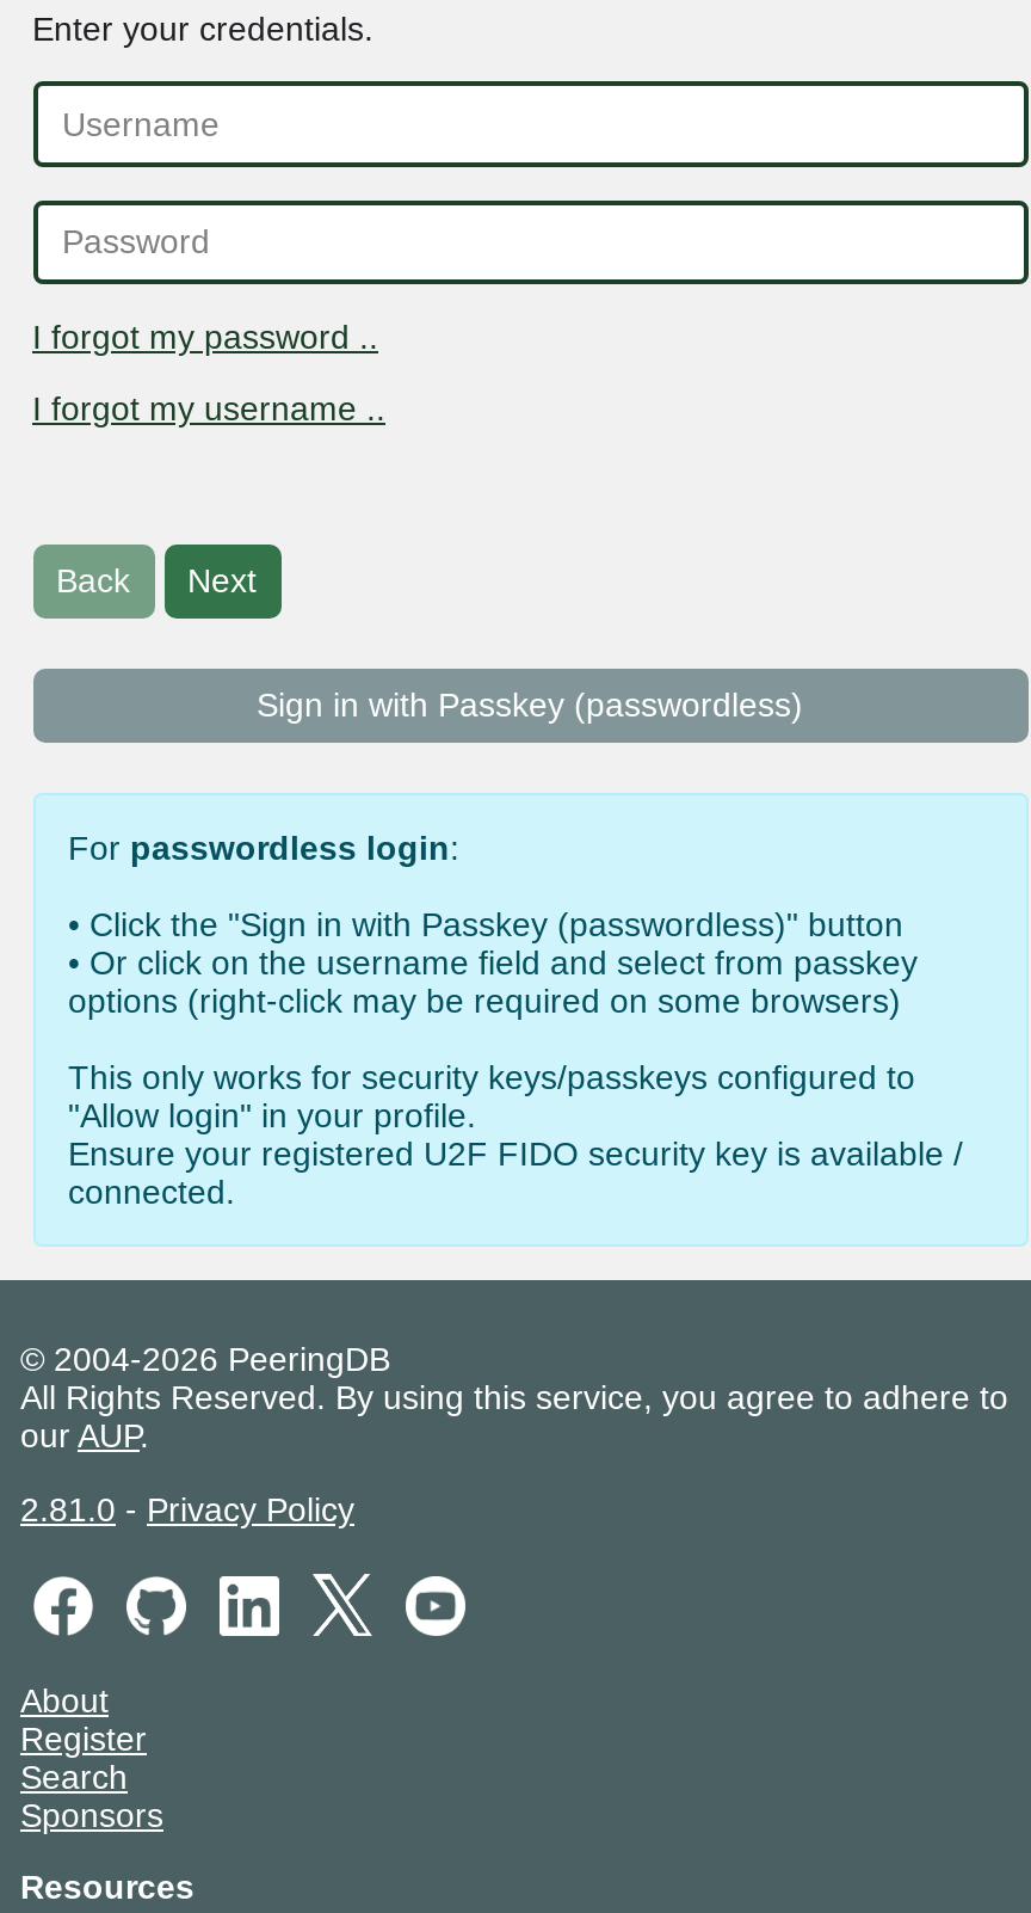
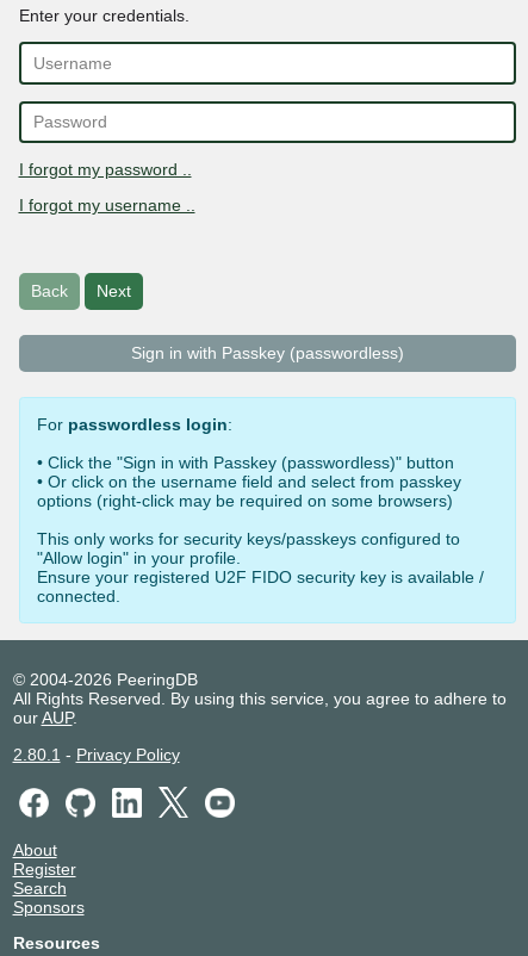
- 2.81.0 - Privacy Policy
+ 2.80.1 - Privacy Policy
